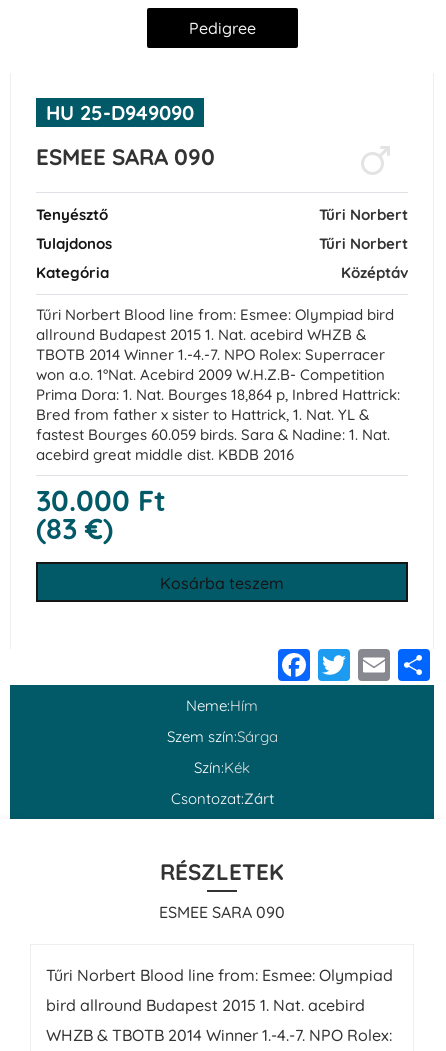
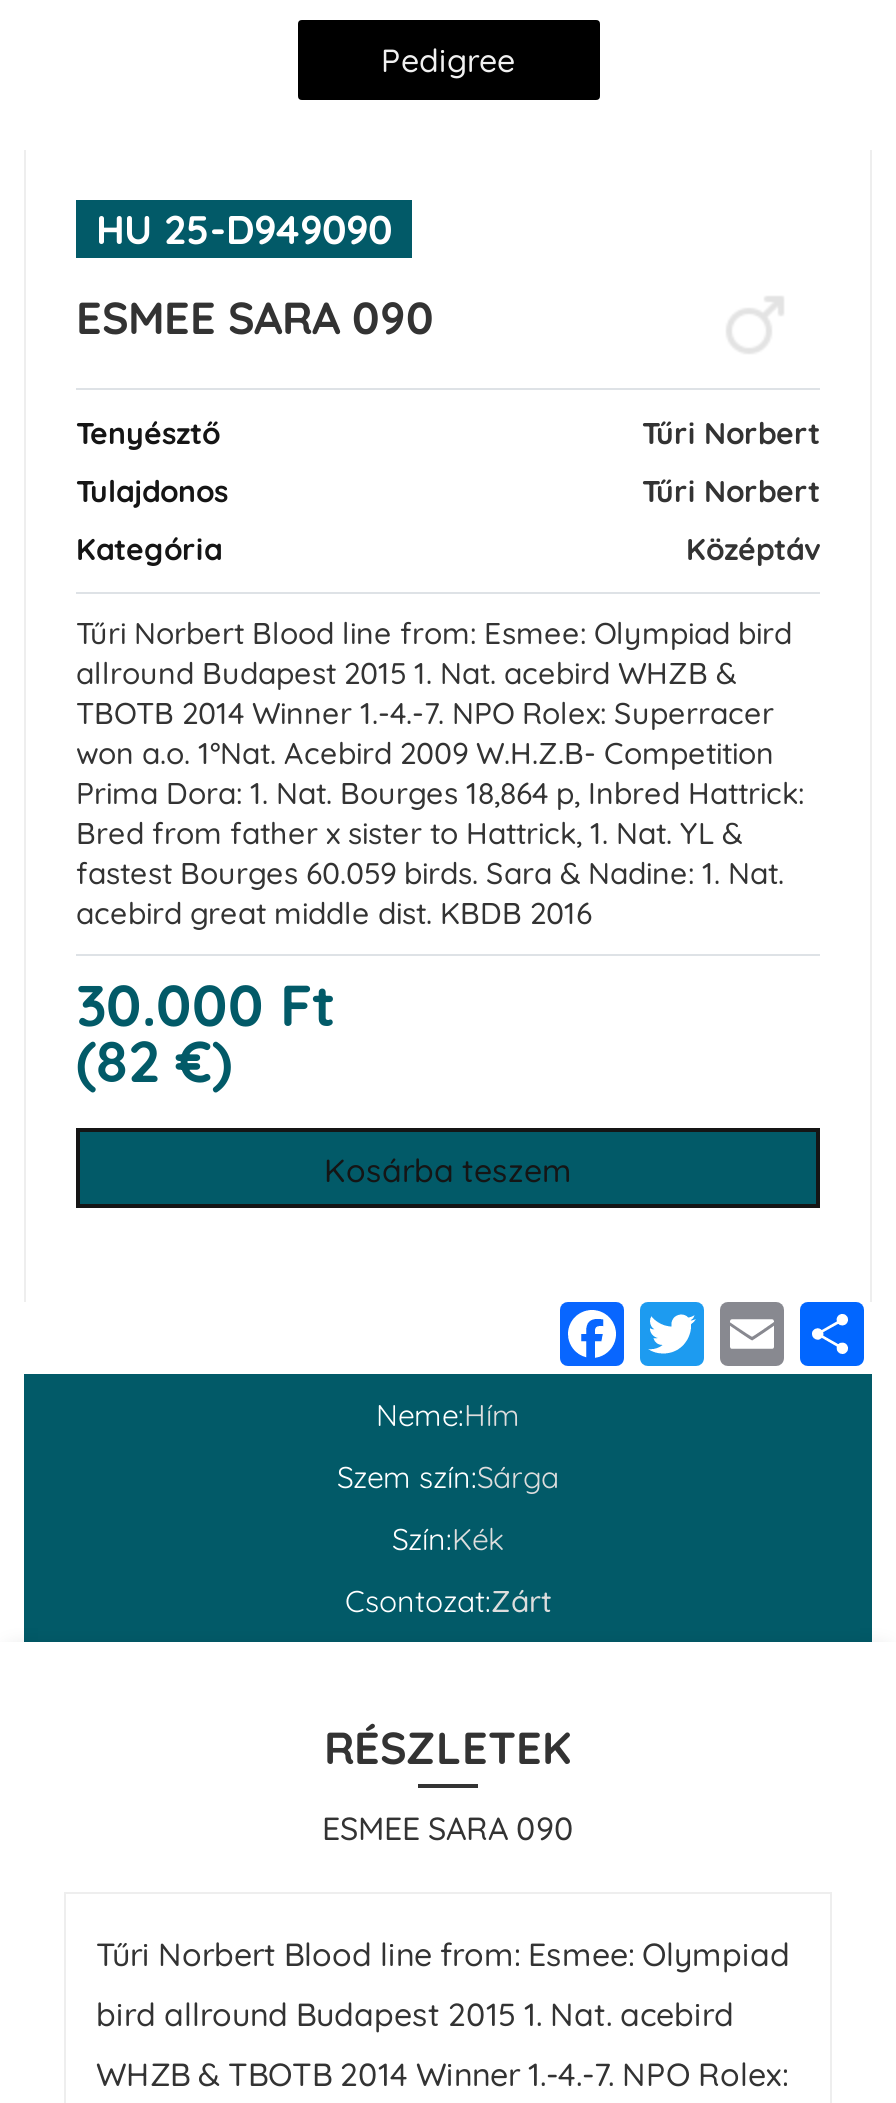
- (83 €)
+ (82 €)
